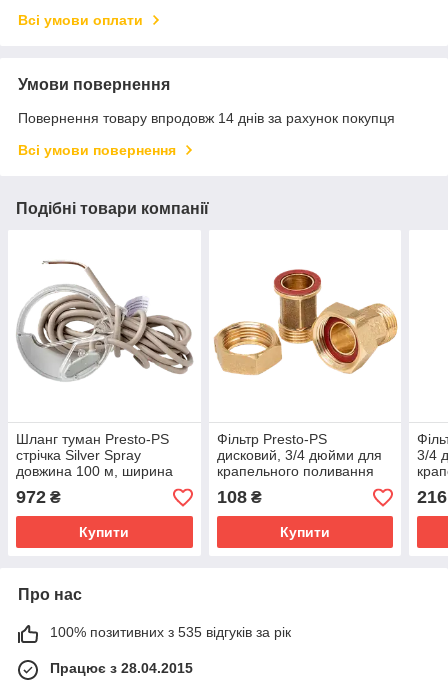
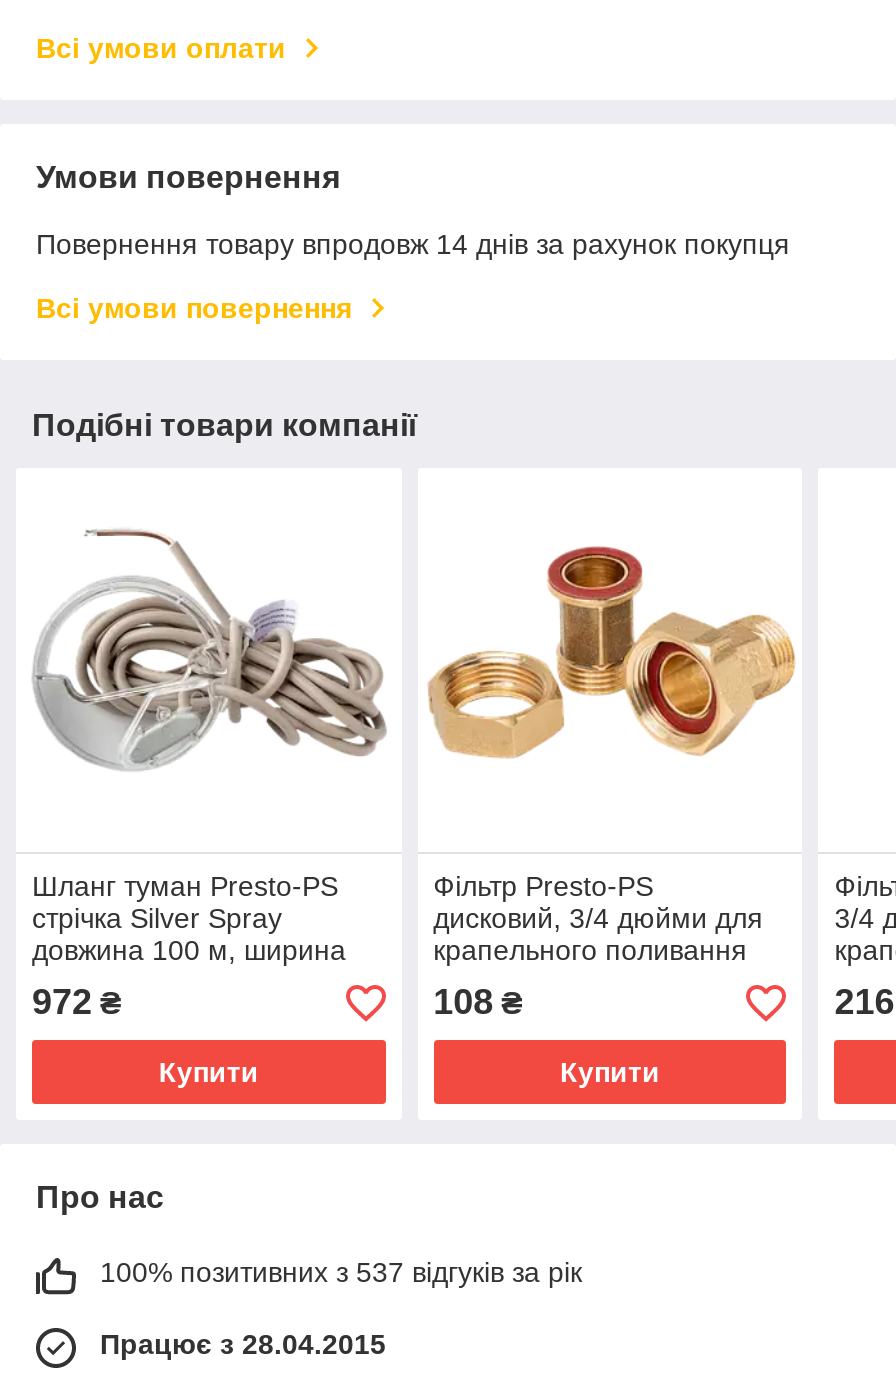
- 100% позитивних з 535 відгуків за рік
+ 100% позитивних з 537 відгуків за рік
